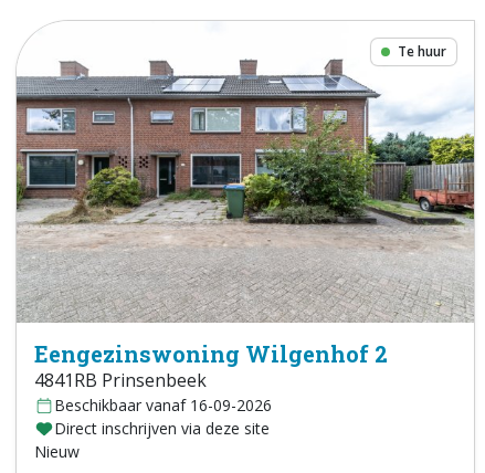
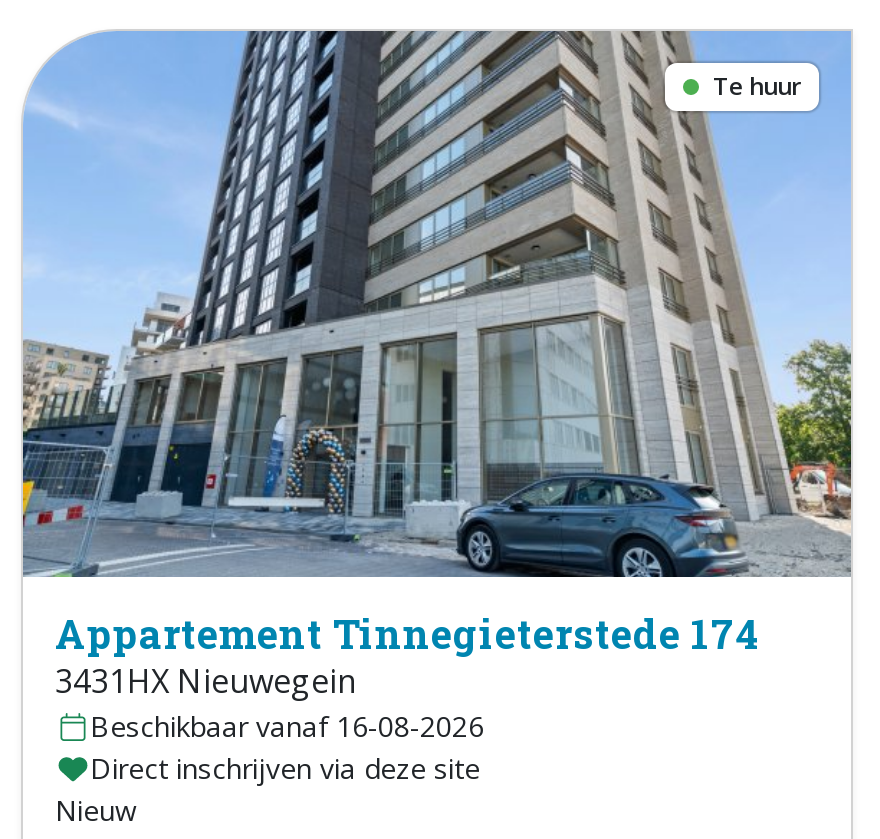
- [image]
- Eengezinswoning Wilgenhof 2
- 4841RB Prinsenbeek
- Beschikbaar vanaf 16-09-2026
+ [image]
+ Appartement Tinnegieterstede 174
+ 3431HX Nieuwegein
+ Beschikbaar vanaf 16-08-2026
